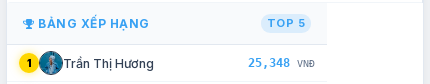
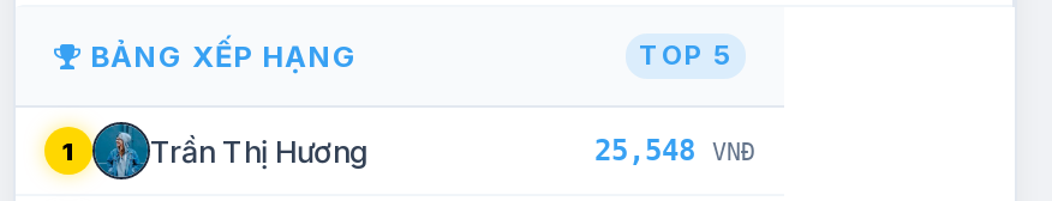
- 25,348 VNĐ
+ 25,548 VNĐ
